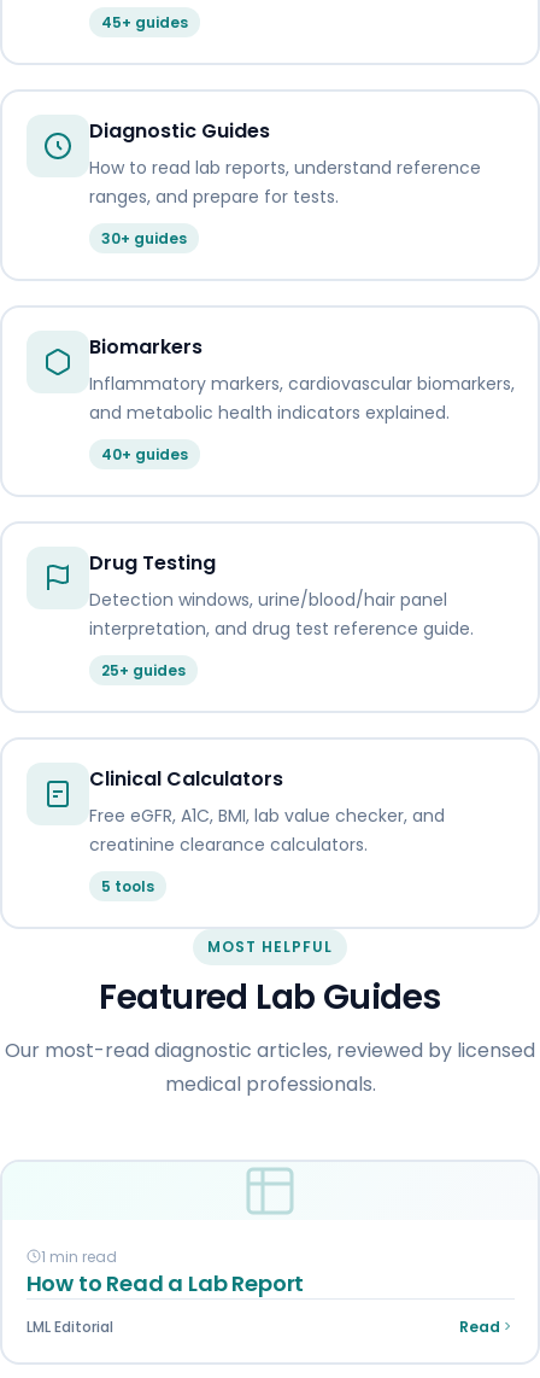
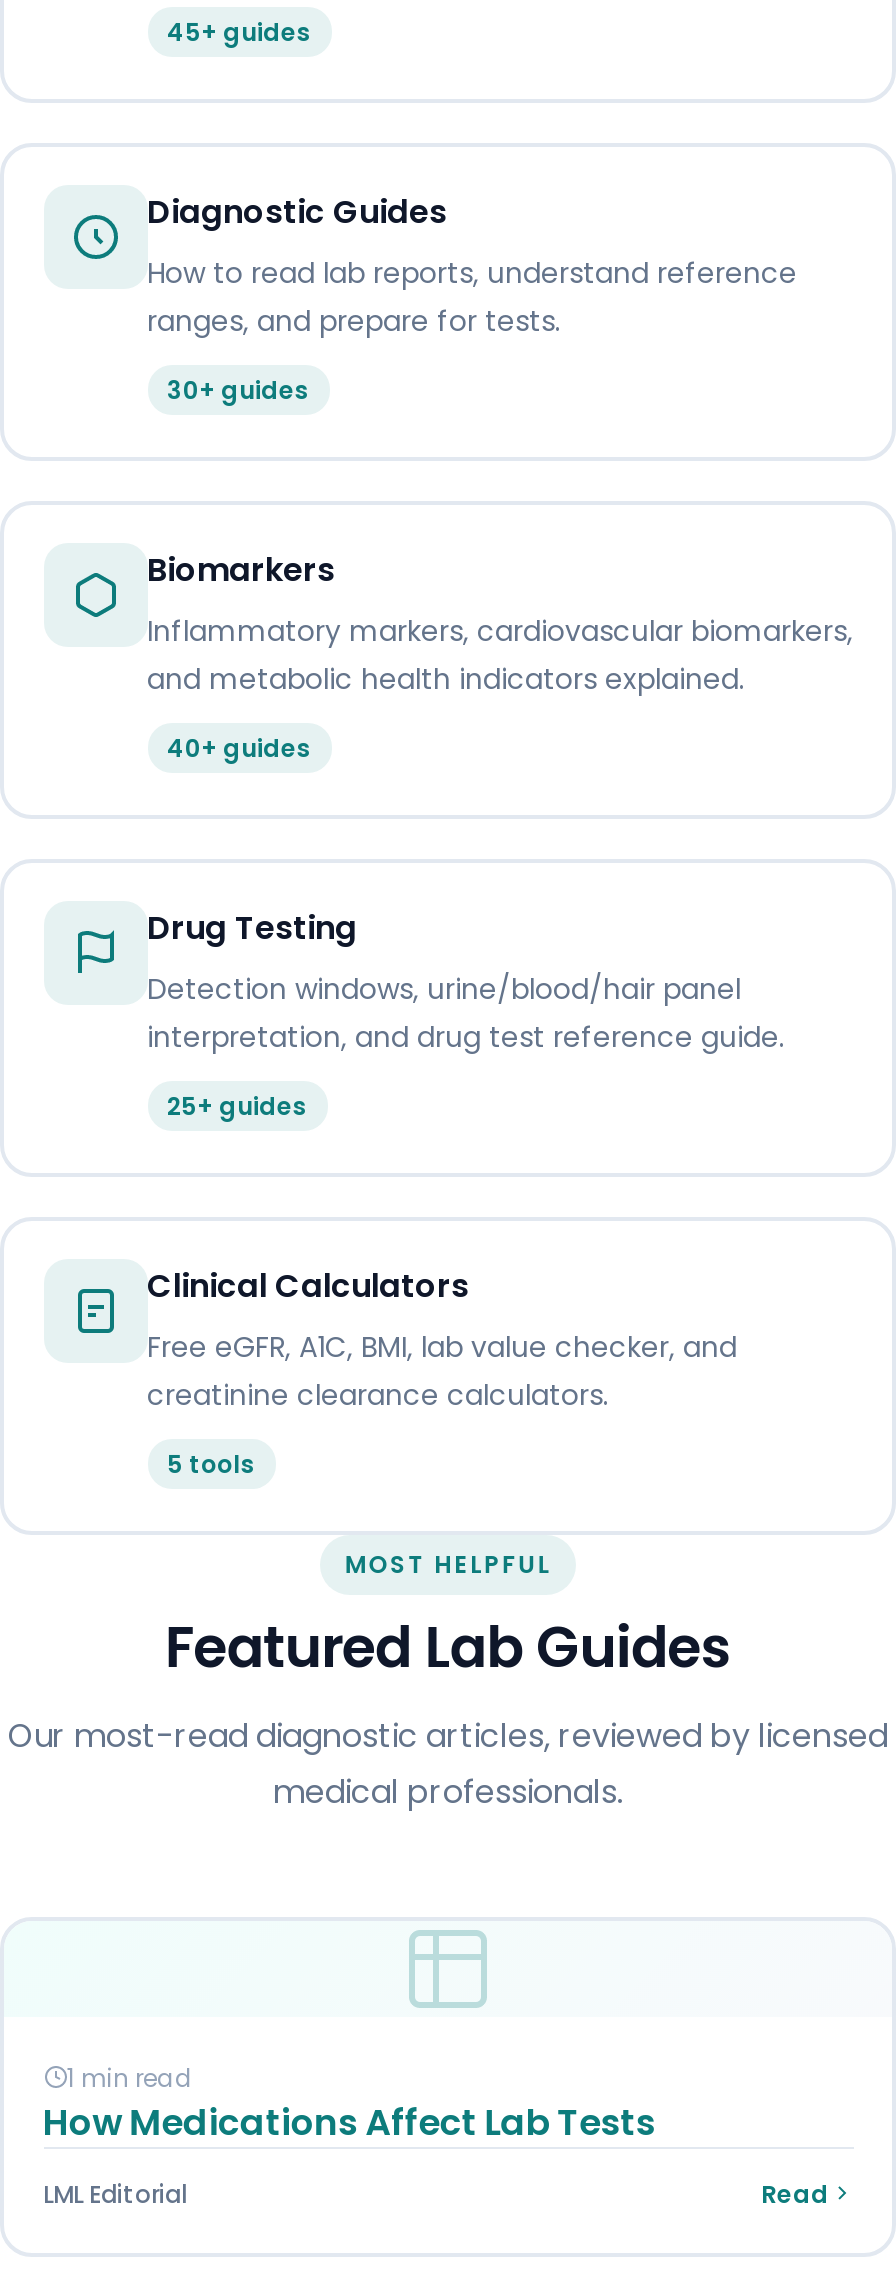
- How to Read a Lab Report
+ How Medications Affect Lab Tests
